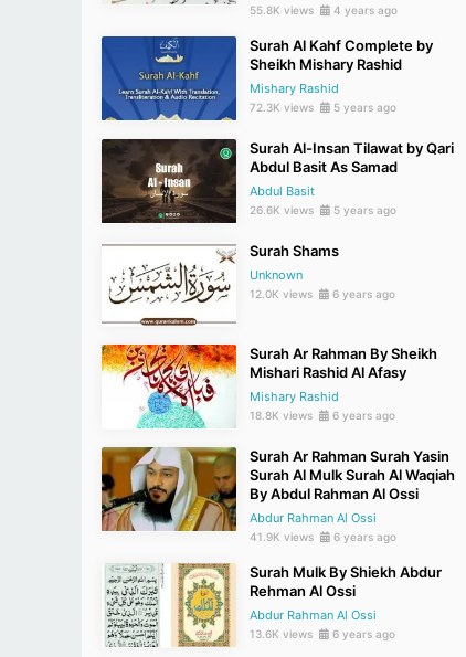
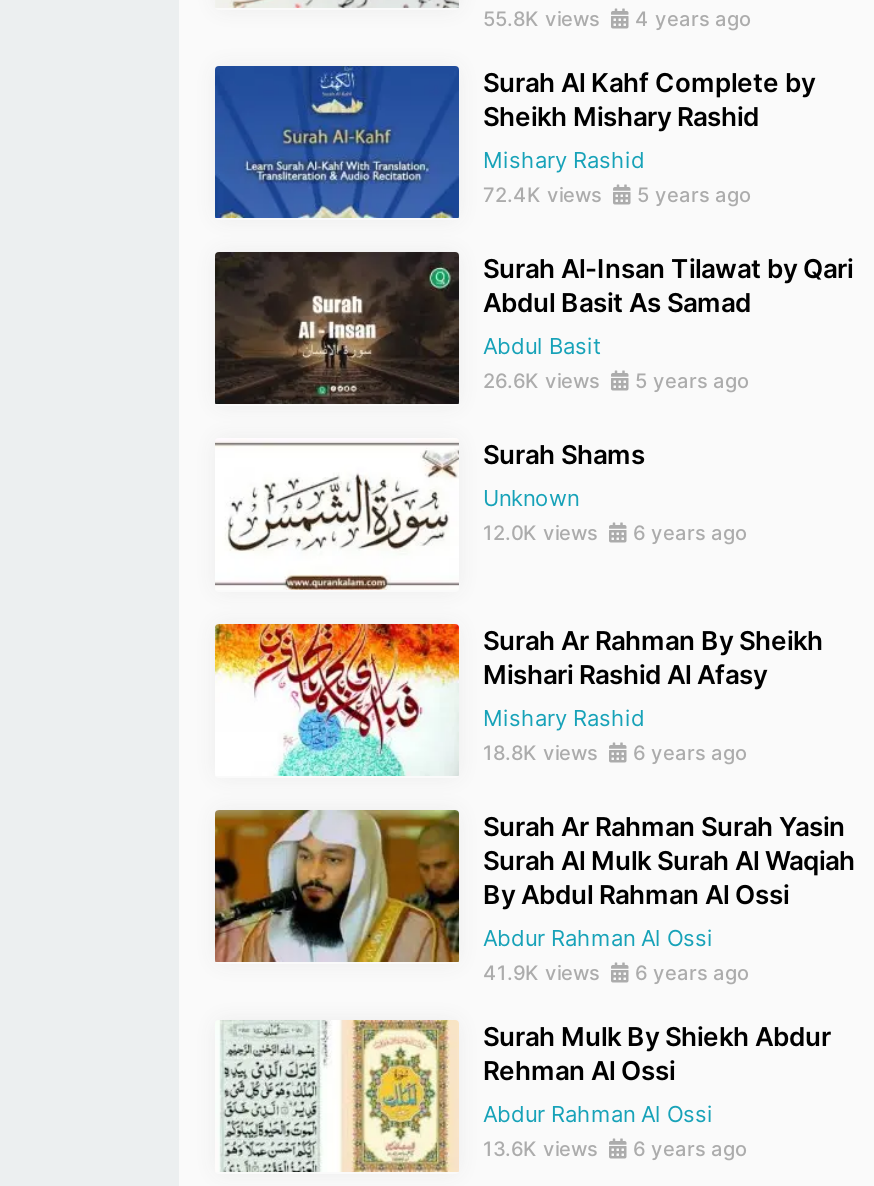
- 72.3K views 5 years ago
+ 72.4K views 5 years ago
